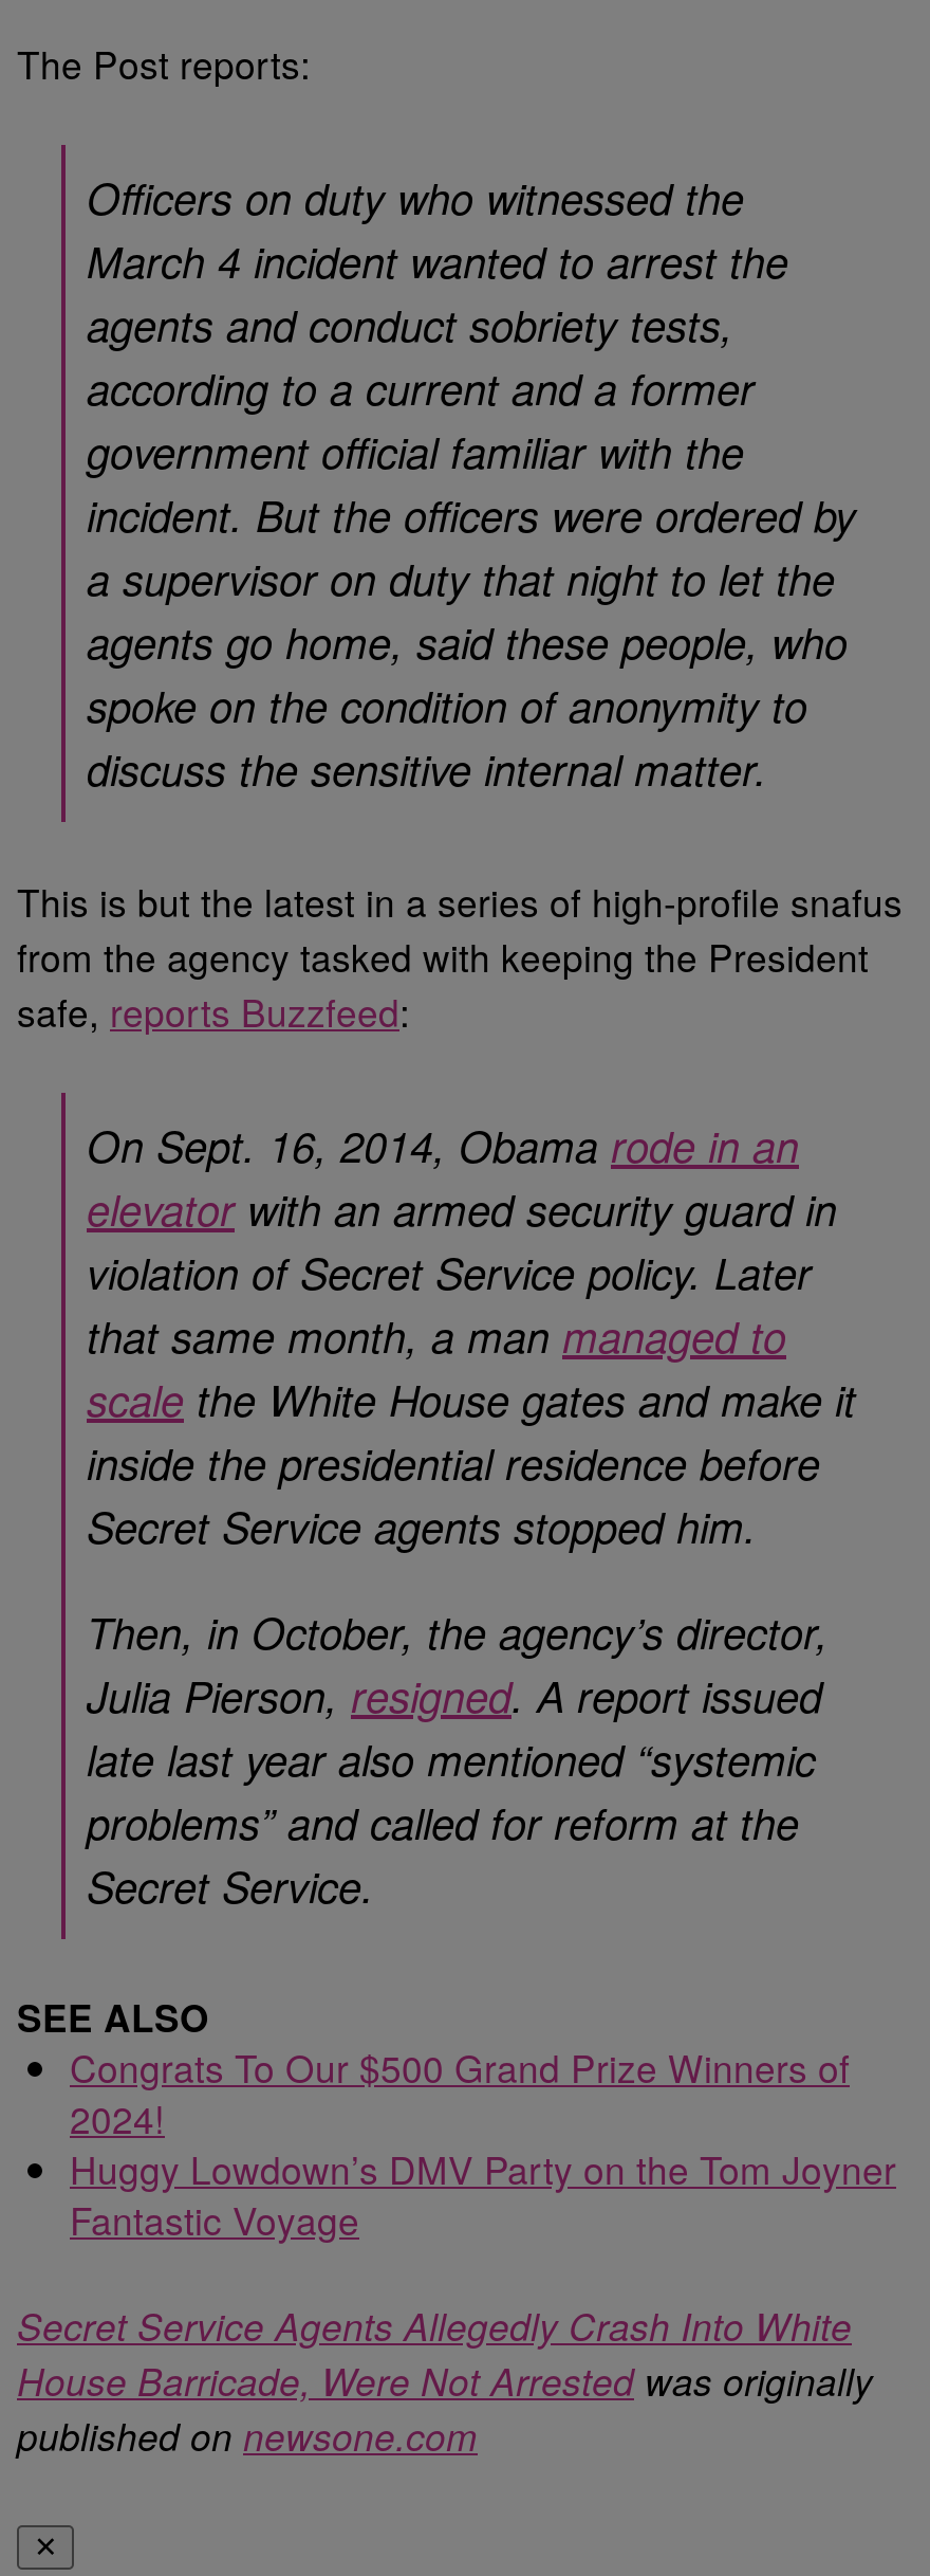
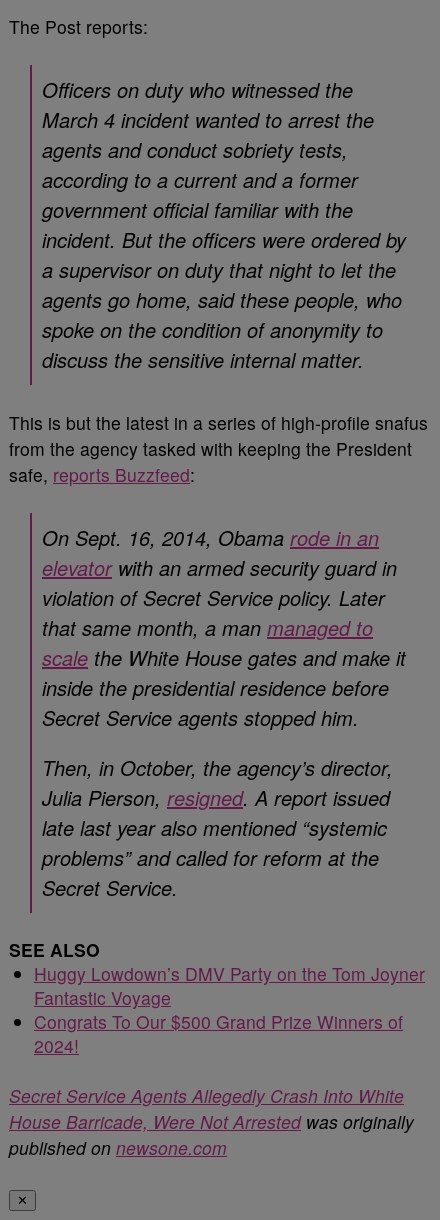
moved down: Congrats To Our $500 Grand Prize Winners of | 2024!

moved up: Huggy Lowdown’s DMV Party on the Tom Joyner | Fantastic Voyage
